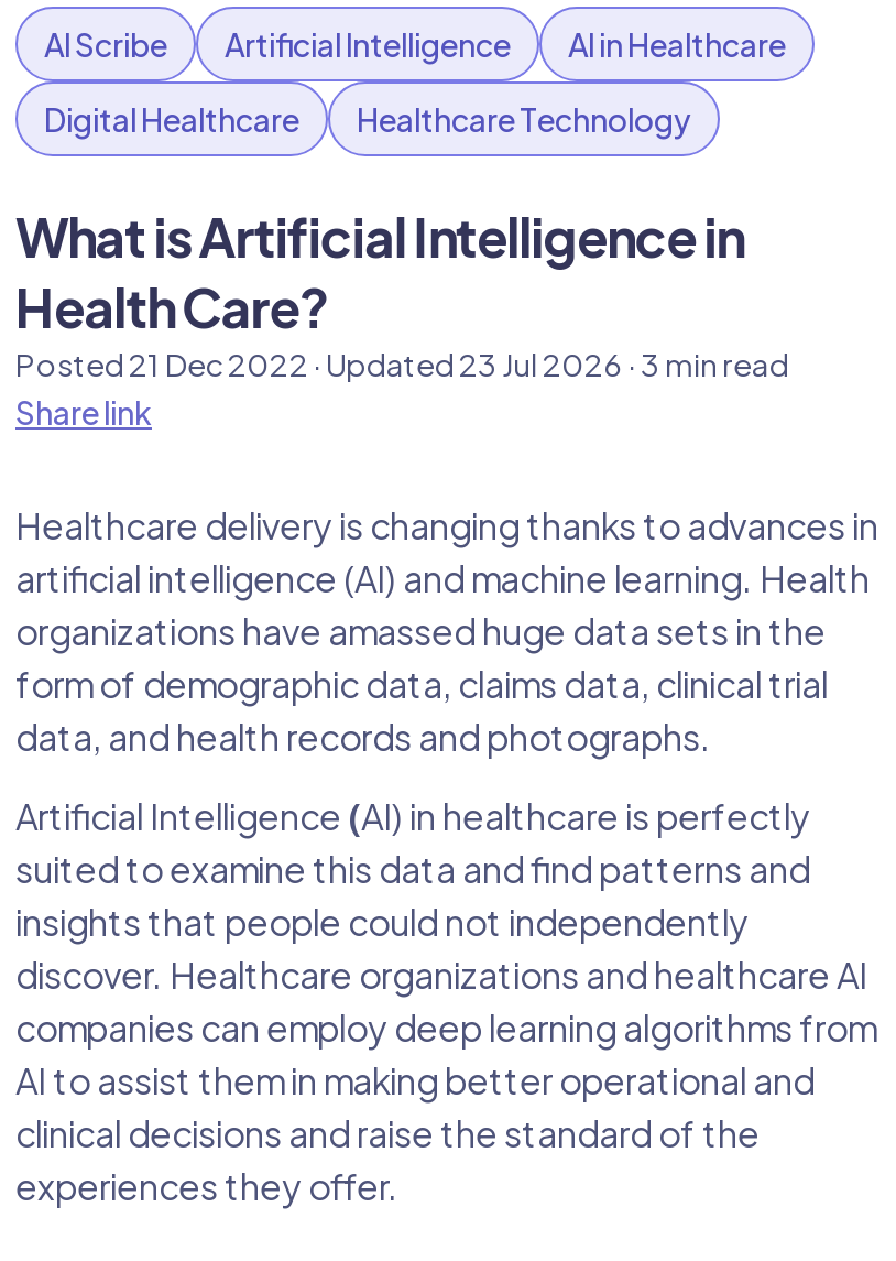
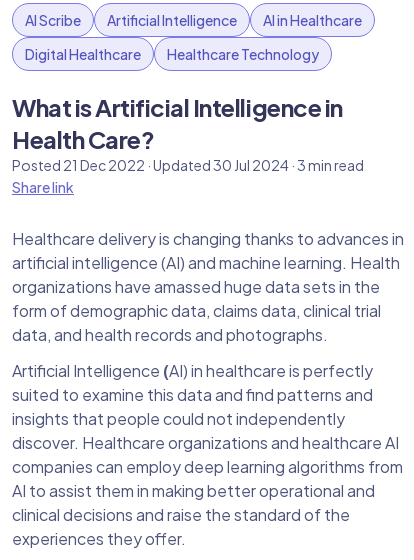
- Posted 21 Dec 2022 · Updated 23 Jul 2026 · 3 min read
+ Posted 21 Dec 2022 · Updated 30 Jul 2024 · 3 min read
